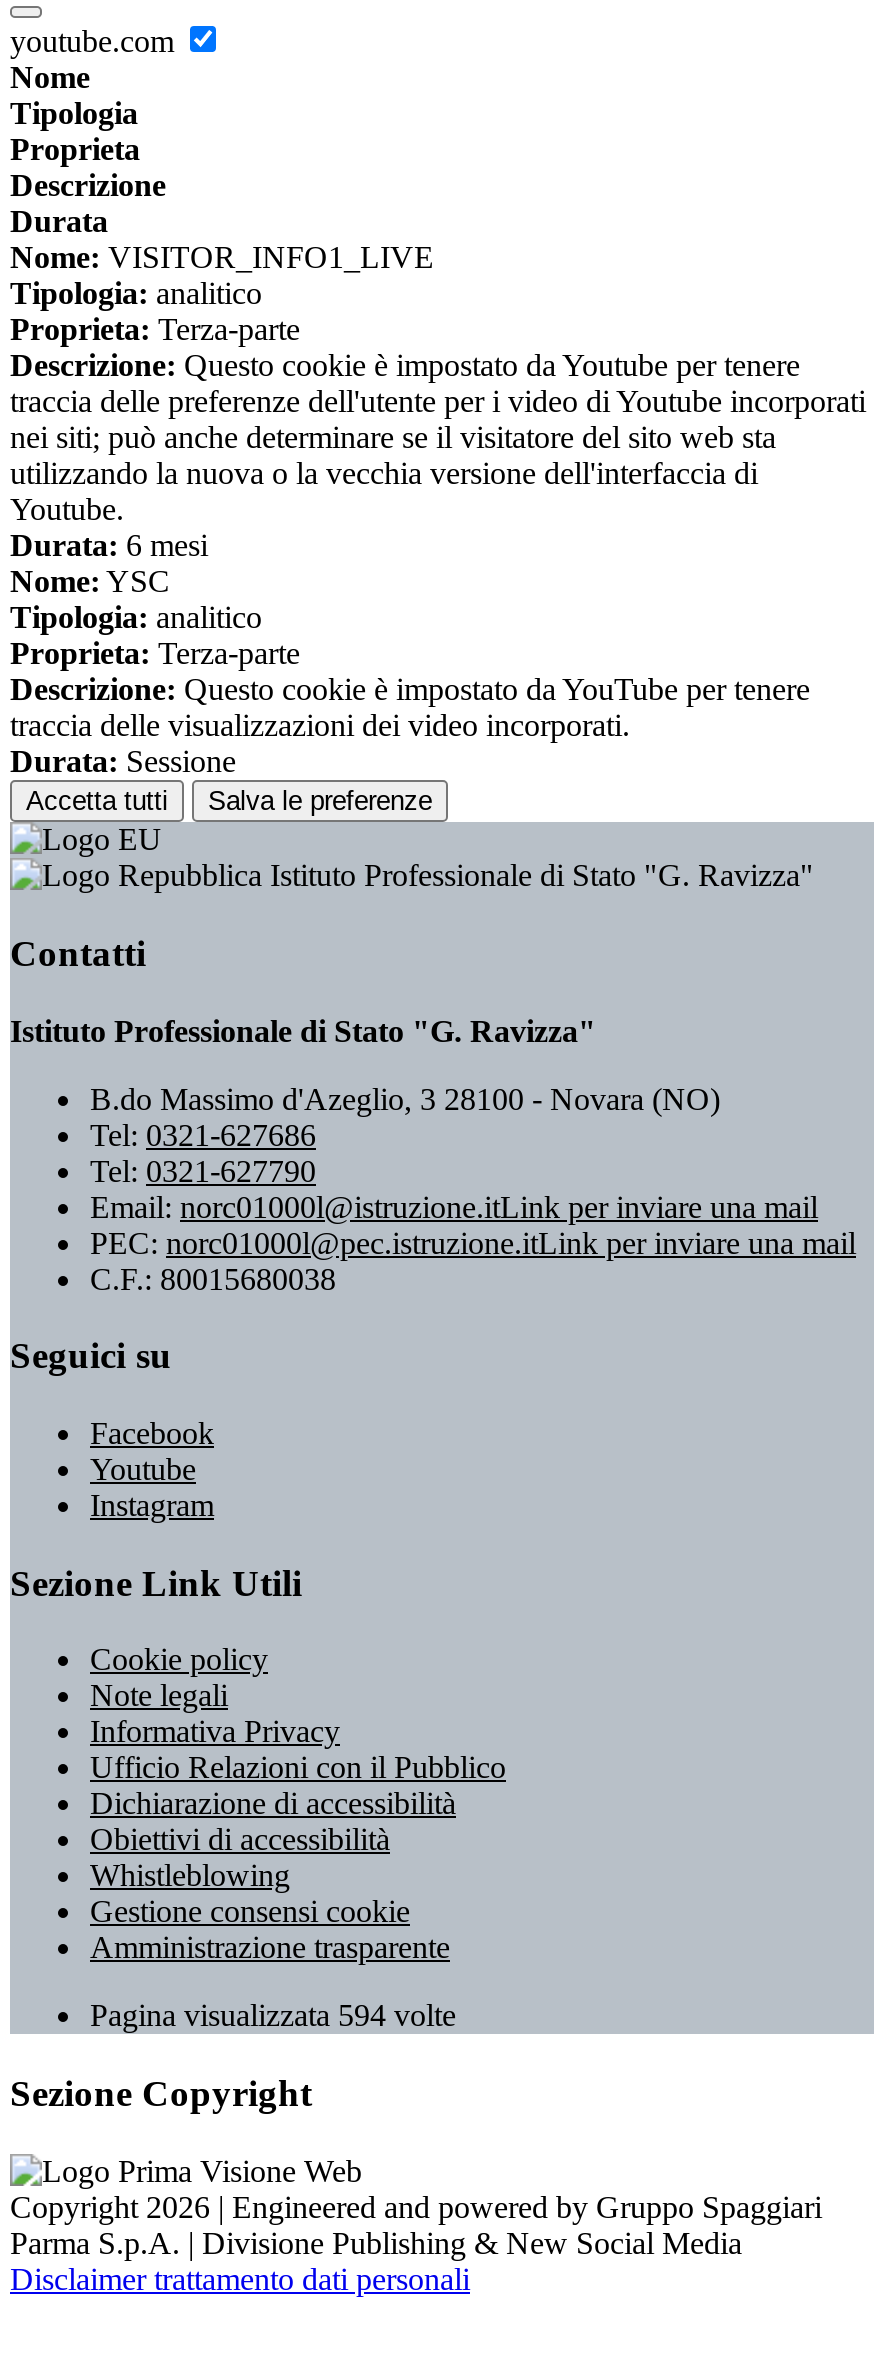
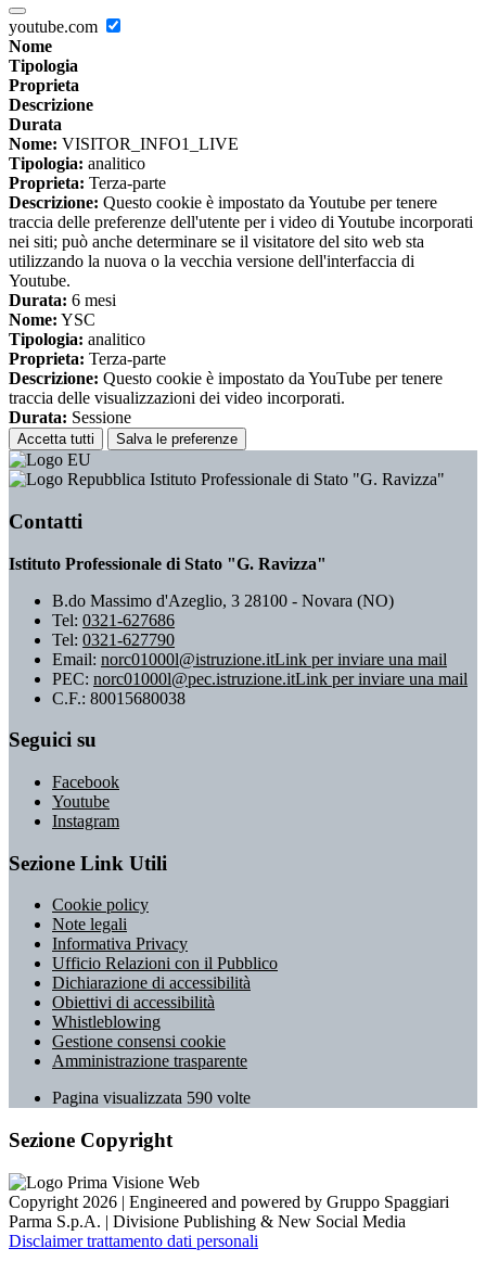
- Pagina visualizzata 594 volte
+ Pagina visualizzata 590 volte
